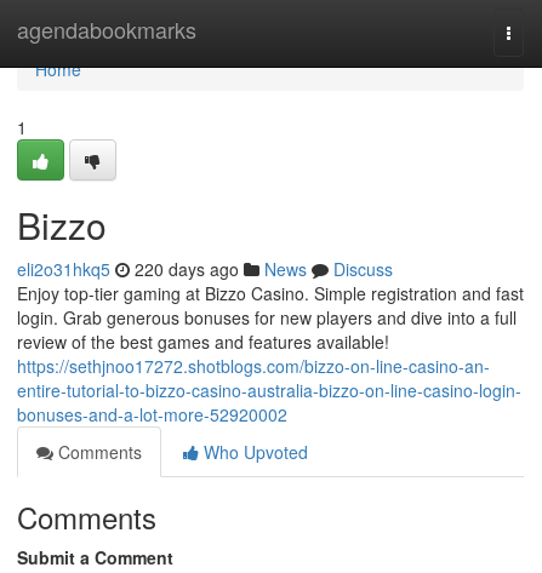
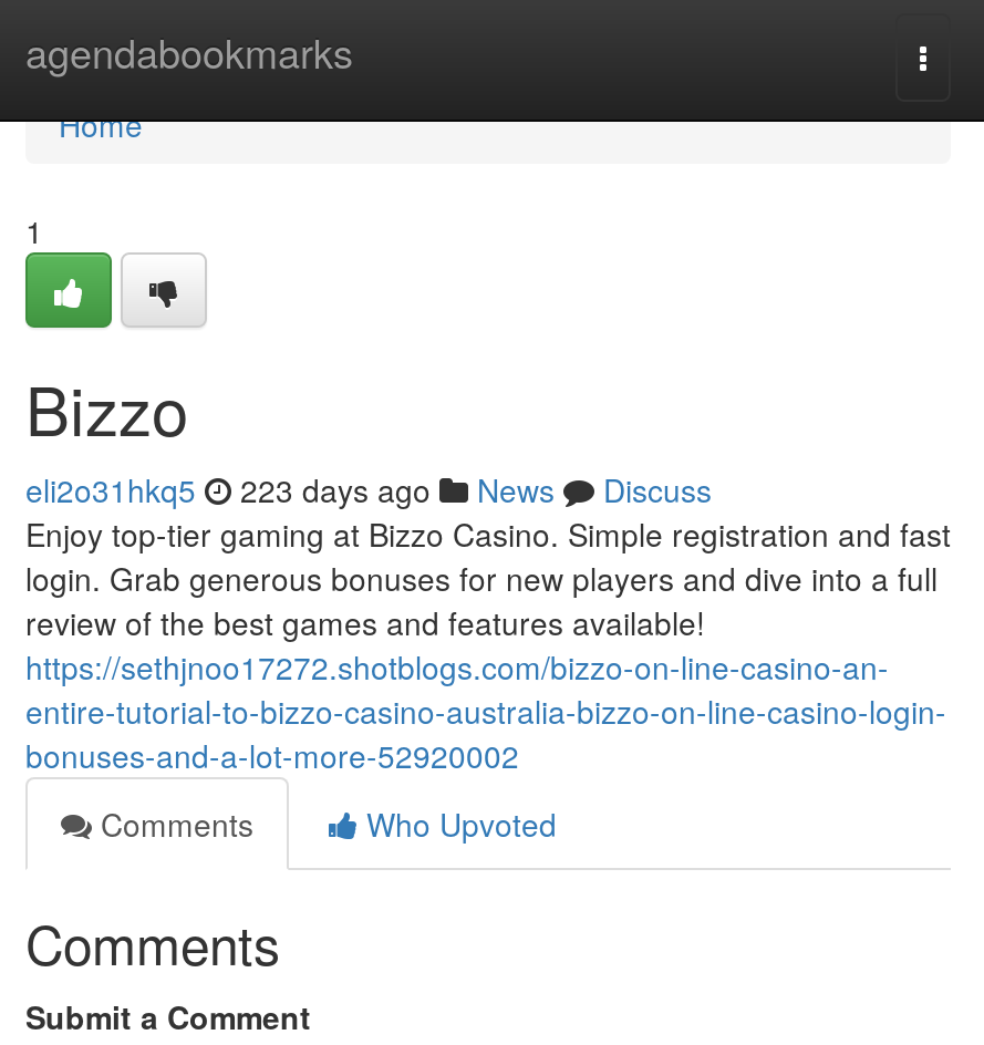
- eli2o31hkq5 220 days ago News Discuss
+ eli2o31hkq5 223 days ago News Discuss
